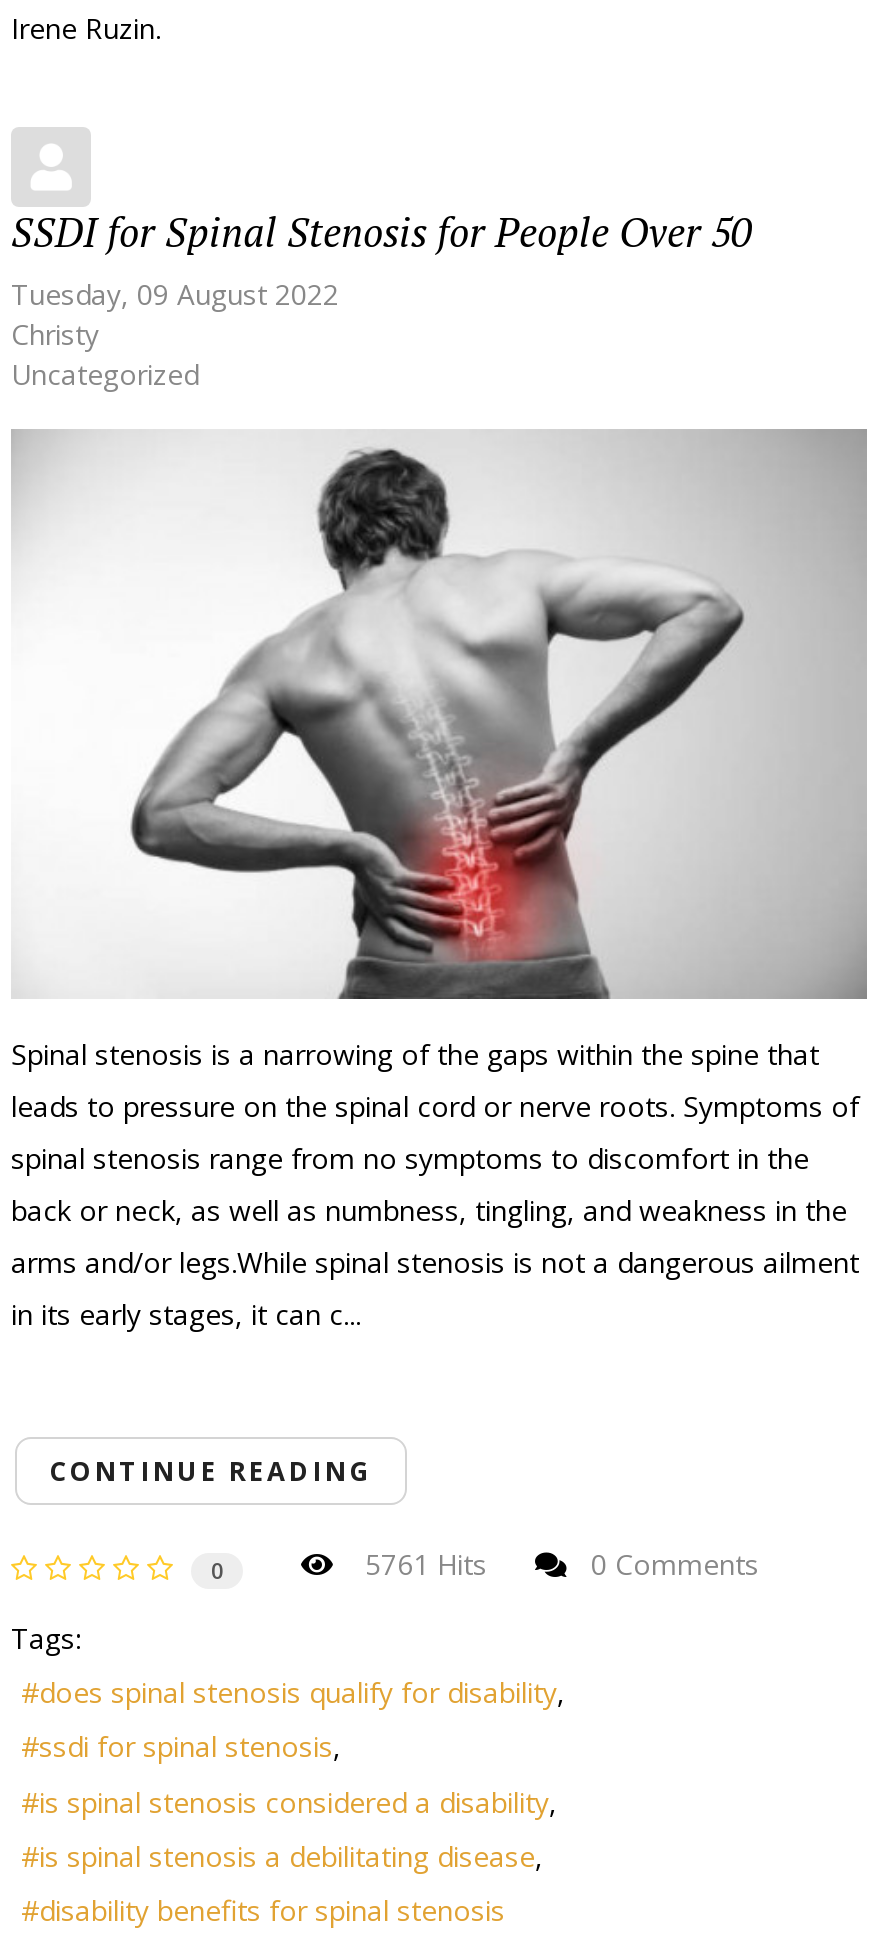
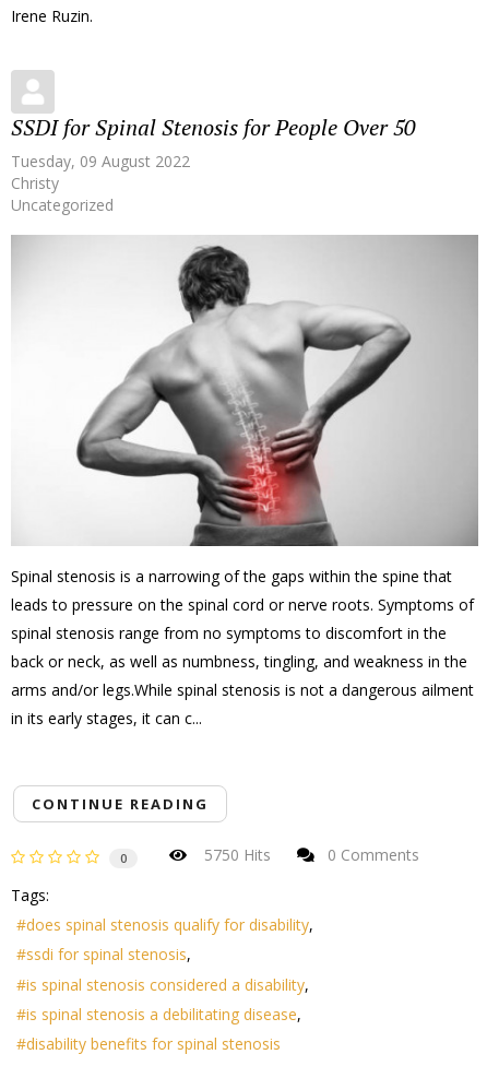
- 5761 Hits
+ 5750 Hits
